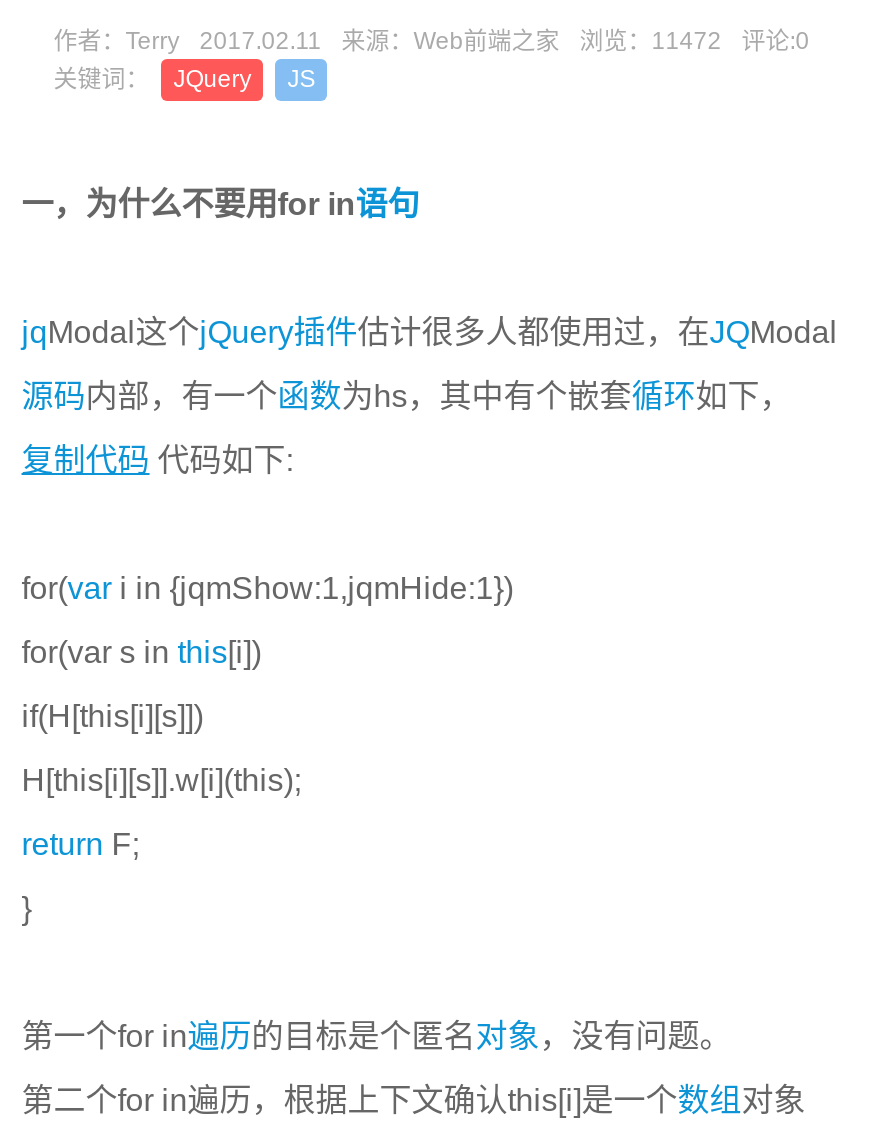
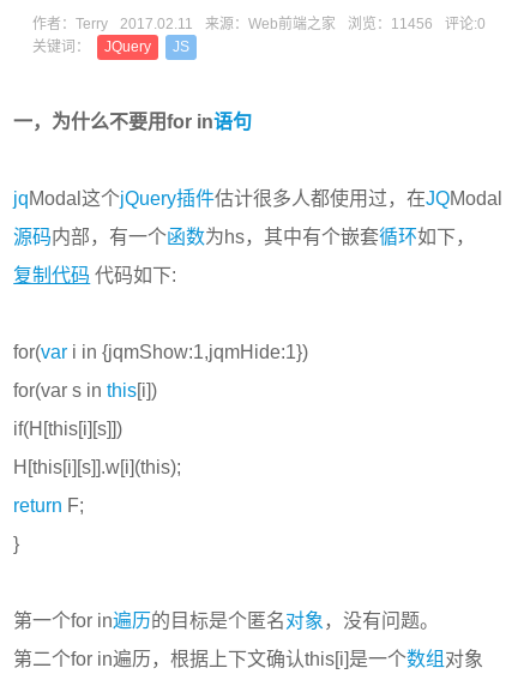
- 作者：Terry 2017.02.11 来源：Web前端之家 浏览：11472 评论:0
+ 作者：Terry 2017.02.11 来源：Web前端之家 浏览：11456 评论:0
